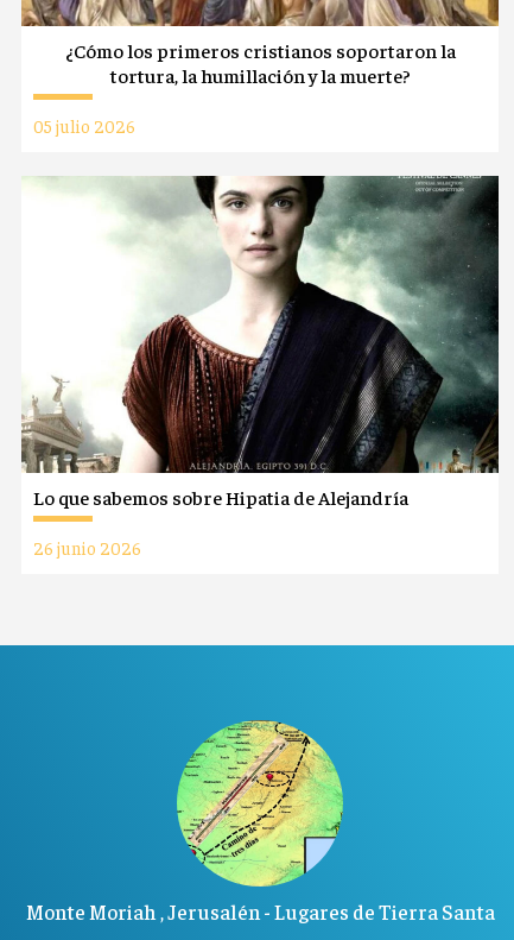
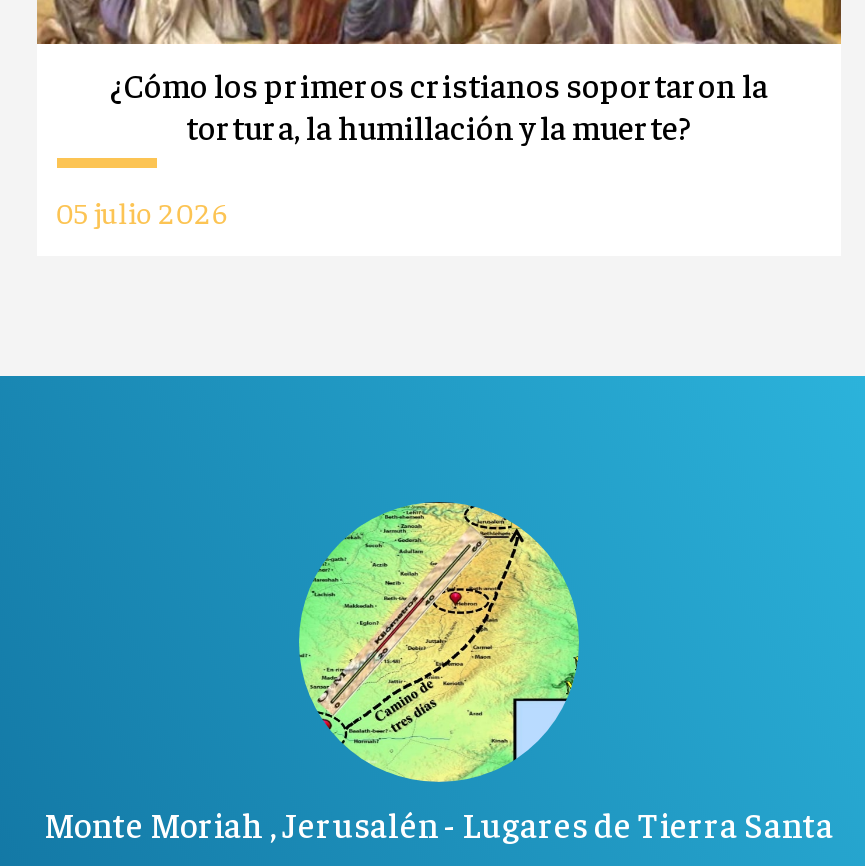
- [image]
- Lo que sabemos sobre Hipatia de Alejandría
- 26 junio 2026
